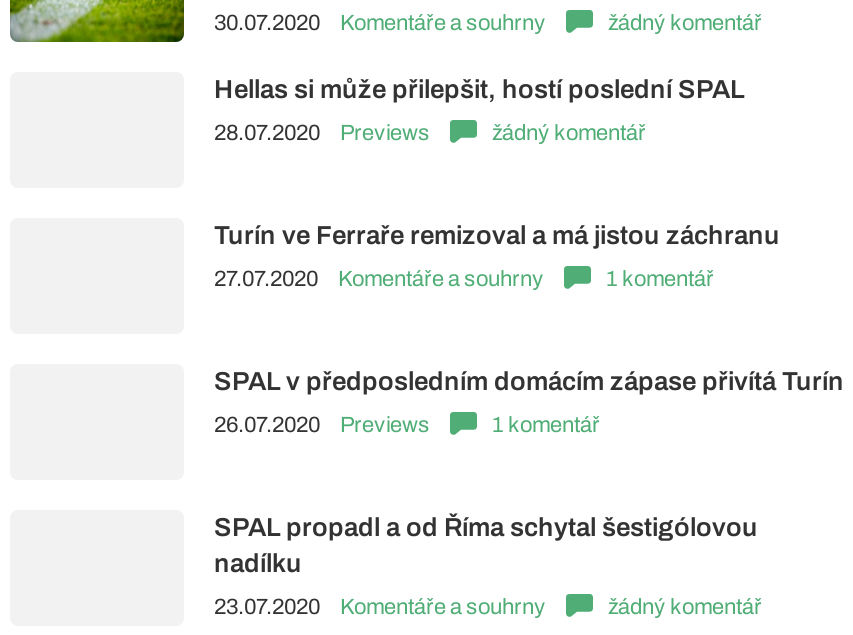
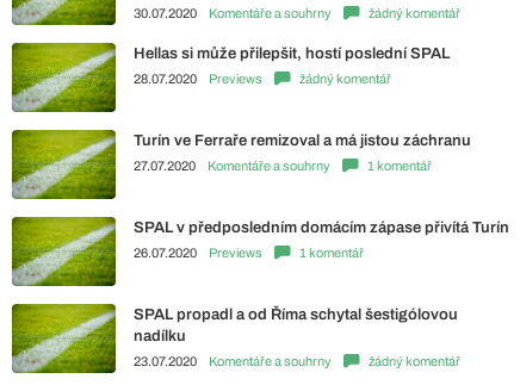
+ [image]

+ [image]

+ [image]

+ [image]
